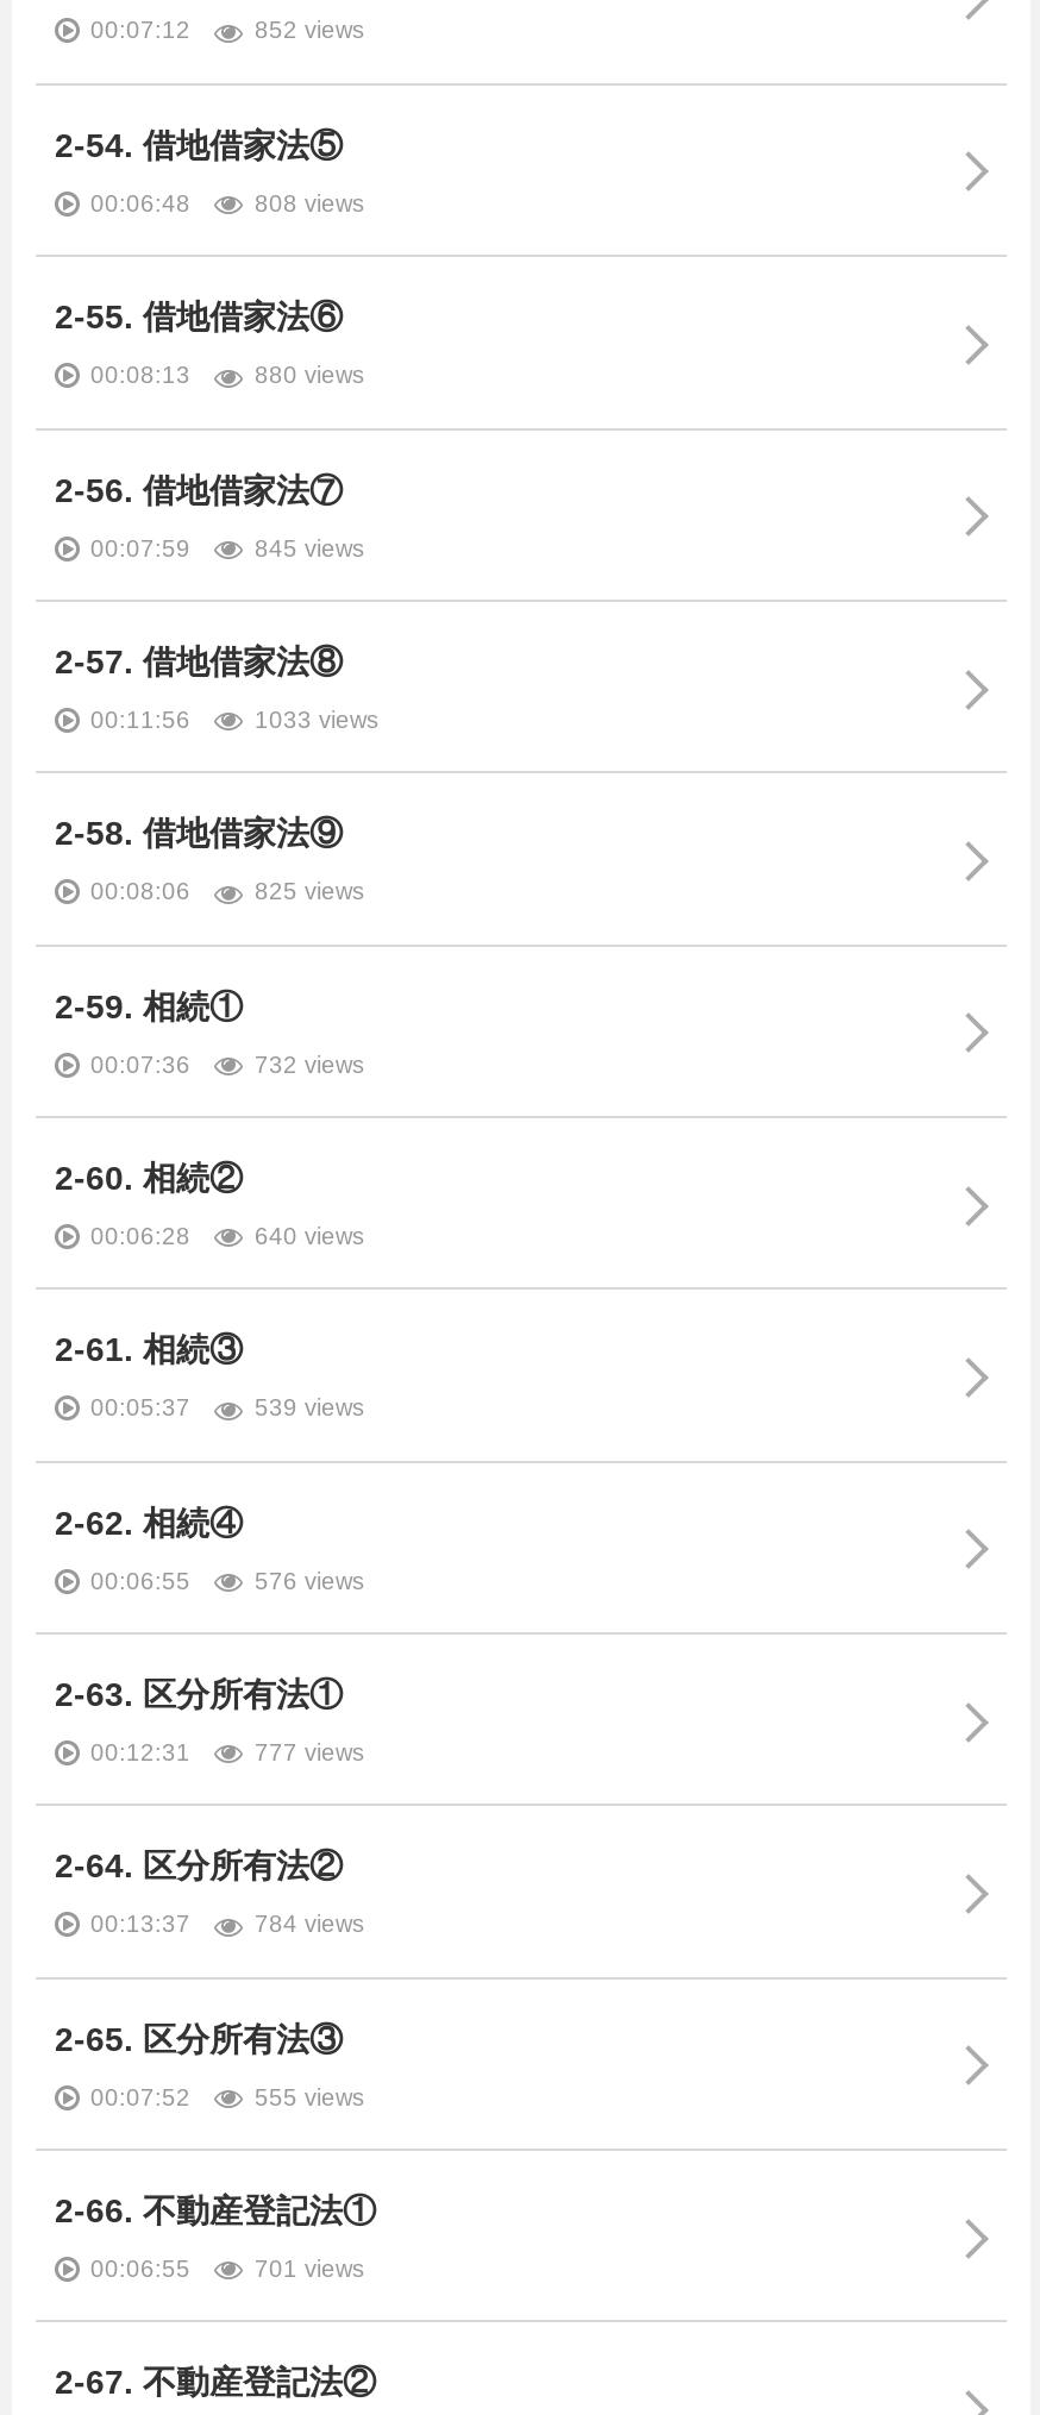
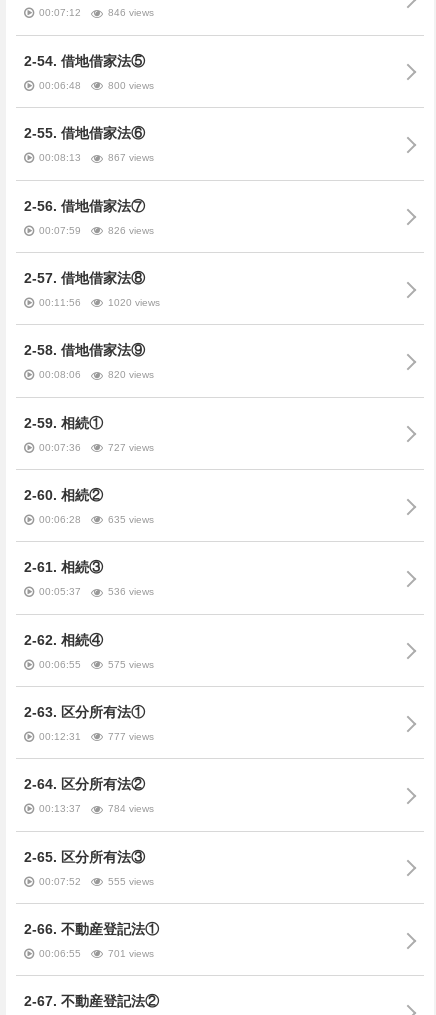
- 852 views
+ 846 views

- 808 views
+ 800 views

- 880 views
+ 867 views

- 845 views
+ 826 views

- 1033 views
+ 1020 views

- 825 views
+ 820 views

- 732 views
+ 727 views

- 640 views
+ 635 views

- 539 views
+ 536 views

- 576 views
+ 575 views
